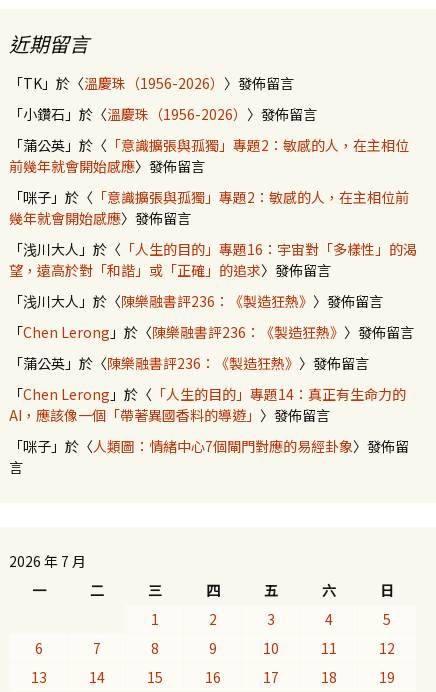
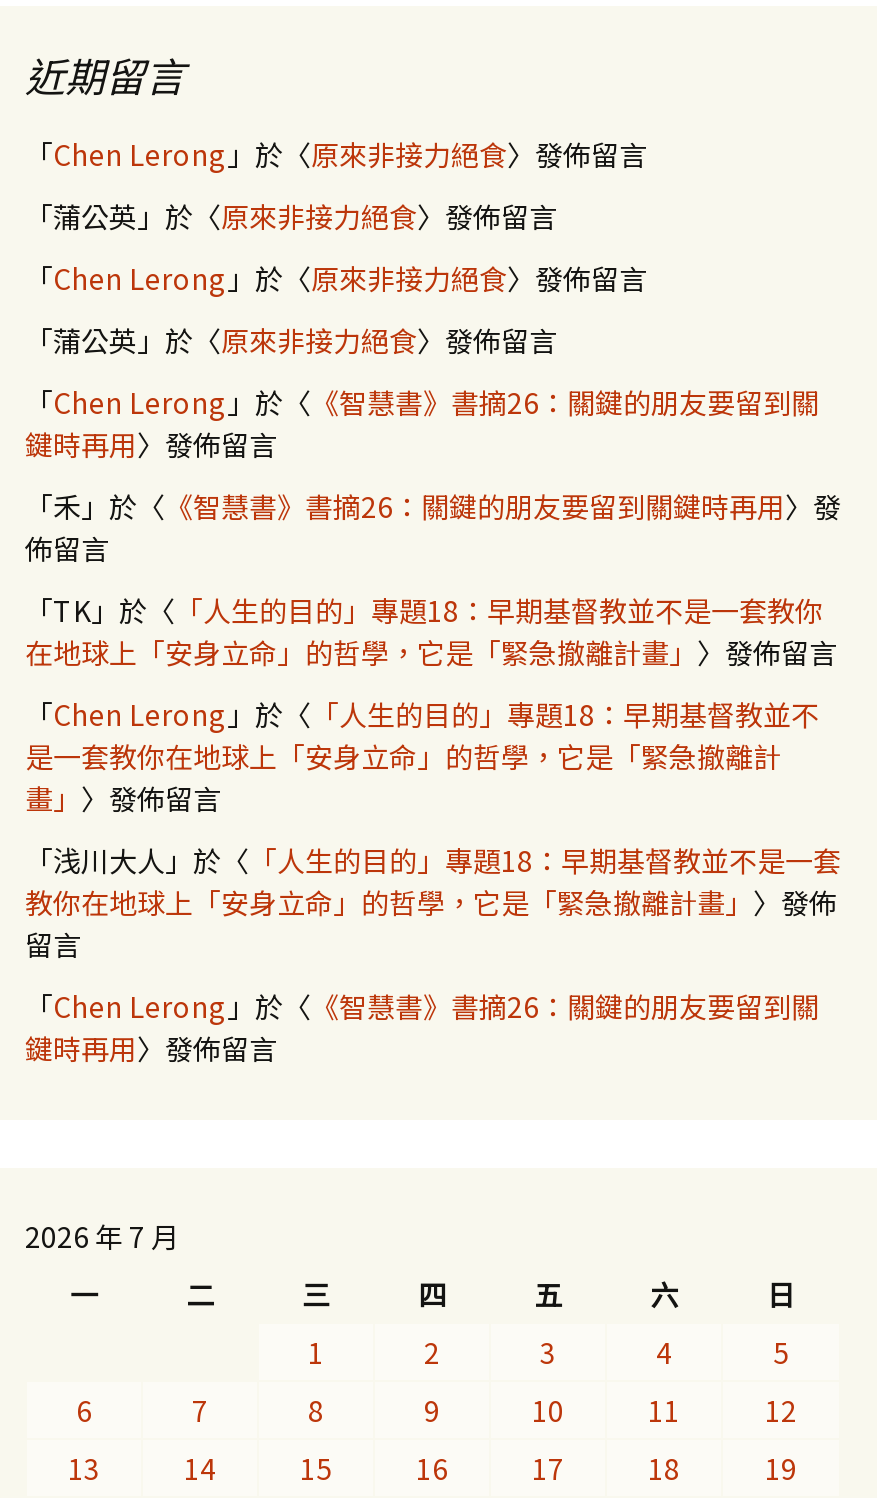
- 「TK」於〈溫慶珠（1956-2026）〉發佈留言
+ 「Chen Lerong」於〈原來非接力絕食〉發佈留言

- 「小鑽石」於〈溫慶珠（1956-2026）〉發佈留言
+ 「蒲公英」於〈原來非接力絕食〉發佈留言

- 「蒲公英」於〈「意識擴張與孤獨」專題2：敏感的人，在主相位
- 前幾年就會開始感應〉發佈留言
+ 「Chen Lerong」於〈原來非接力絕食〉發佈留言

- 「咪子」於〈「意識擴張與孤獨」專題2：敏感的人，在主相位前
- 幾年就會開始感應〉發佈留言
+ 「蒲公英」於〈原來非接力絕食〉發佈留言

- 「浅川大人」於〈「人生的目的」專題16：宇宙對「多樣性」的渴
- 望，遠高於對「和諧」或「正確」的追求〉發佈留言
+ 「Chen Lerong」於〈《智慧書》書摘26：關鍵的朋友要留到關
+ 鍵時再用〉發佈留言

- 「浅川大人」於〈陳樂融書評236：《製造狂熱》〉發佈留言
+ 「禾」於〈《智慧書》書摘26：關鍵的朋友要留到關鍵時再用〉發
+ 佈留言

- 「Chen Lerong」於〈陳樂融書評236：《製造狂熱》〉發佈留言
+ 「TK」於〈「人生的目的」專題18：早期基督教並不是一套教你
+ 在地球上「安身立命」的哲學，它是「緊急撤離計畫」〉發佈留言

- 「蒲公英」於〈陳樂融書評236：《製造狂熱》〉發佈留言
+ 「Chen Lerong」於〈「人生的目的」專題18：早期基督教並不
+ 是一套教你在地球上「安身立命」的哲學，它是「緊急撤離計
+ 畫」〉發佈留言

- 「Chen Lerong」於〈「人生的目的」專題14：真正有生命力的
- AI，應該像一個「帶著異國香料的導遊」〉發佈留言
+ 「浅川大人」於〈「人生的目的」專題18：早期基督教並不是一套
+ 教你在地球上「安身立命」的哲學，它是「緊急撤離計畫」〉發佈
+ 留言

- 「咪子」於〈人類圖：情緒中心7個閘門對應的易經卦象〉發佈留
- 言
+ 「Chen Lerong」於〈《智慧書》書摘26：關鍵的朋友要留到關
+ 鍵時再用〉發佈留言
